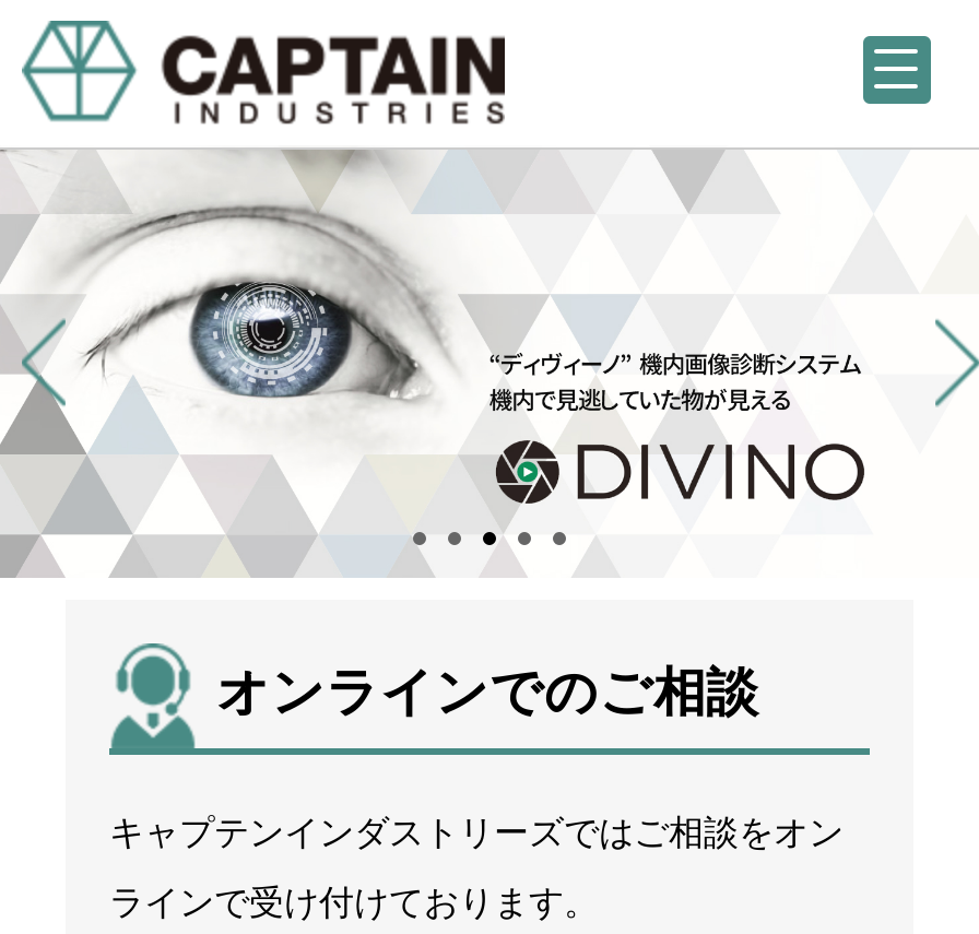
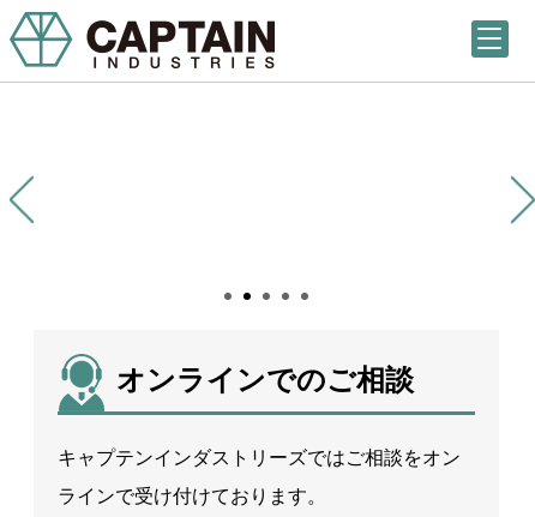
- [image]
